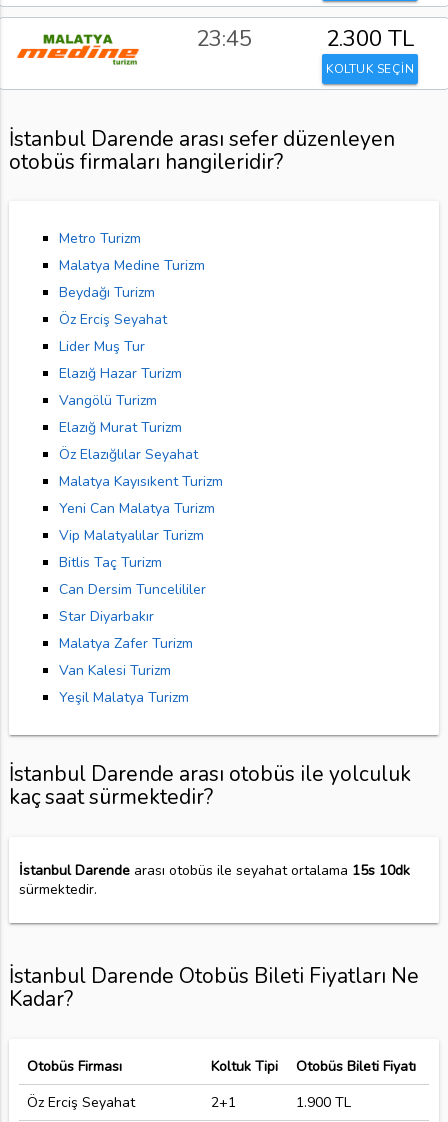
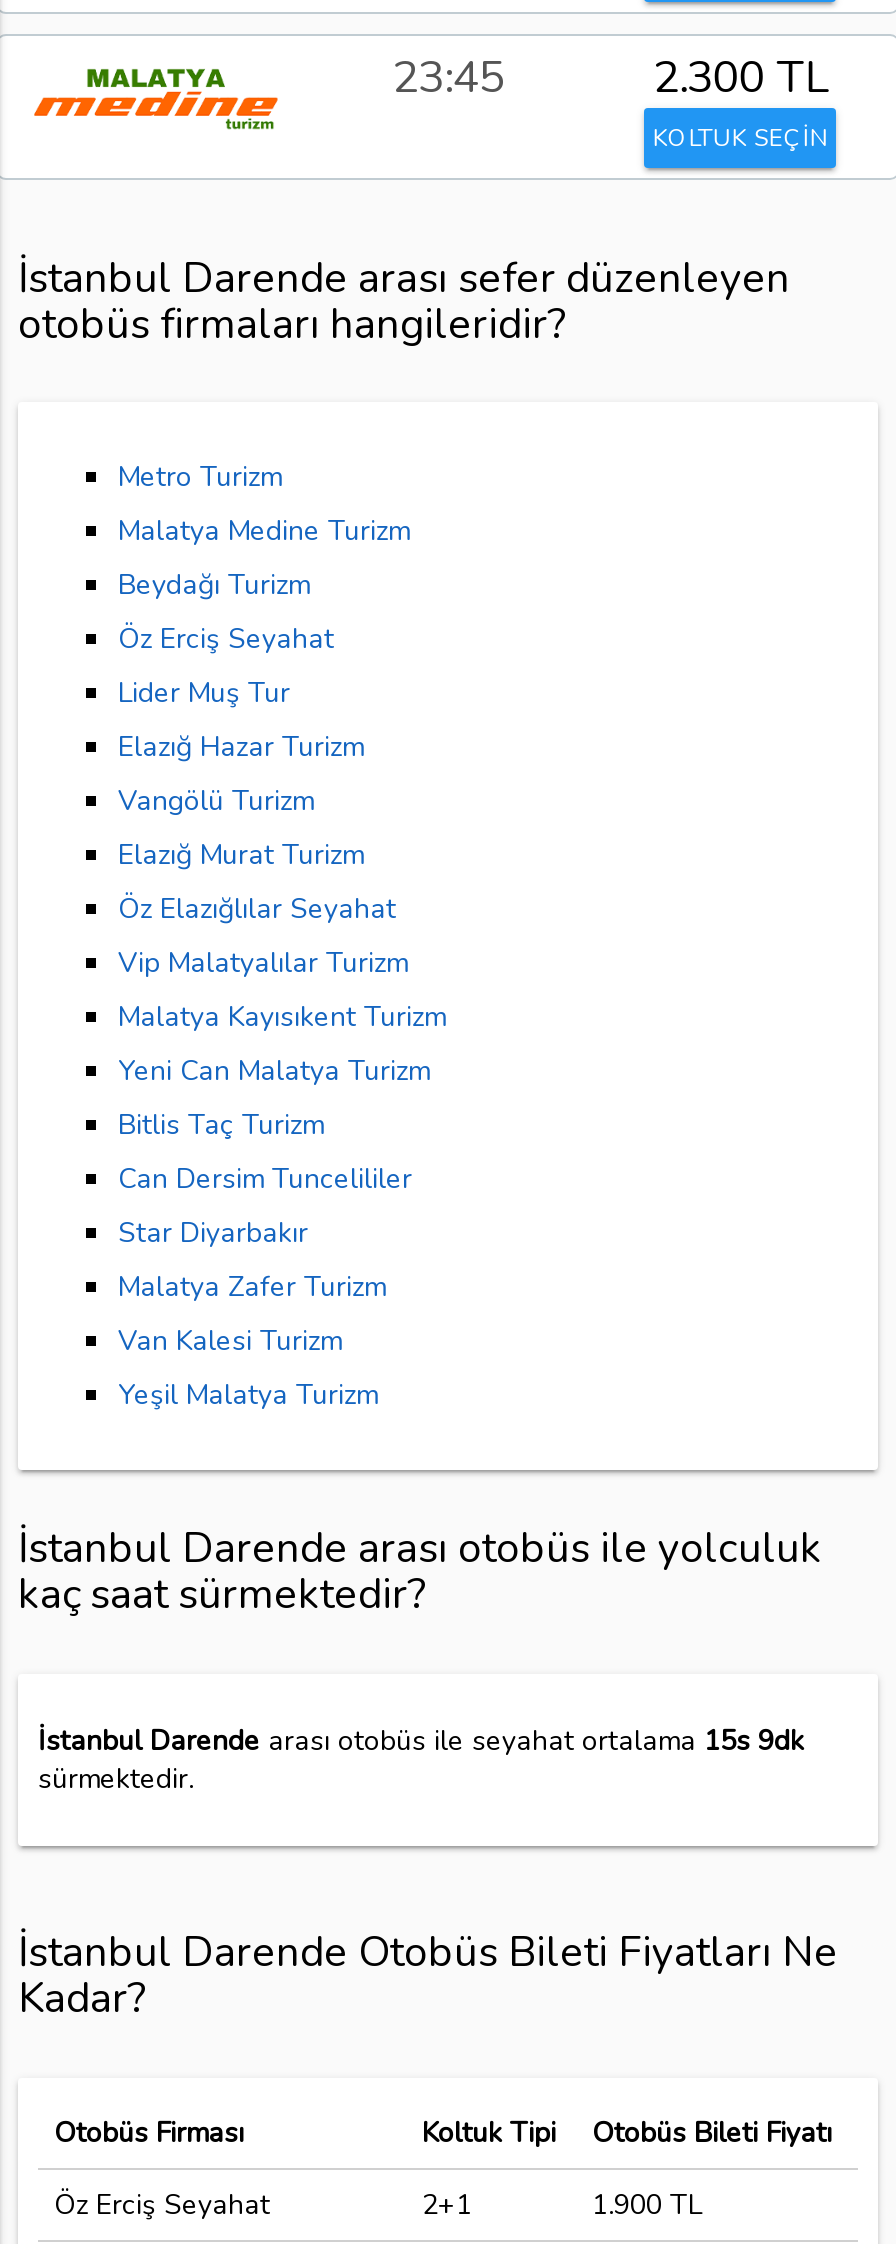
moved down: Malatya Kayısıkent Turizm | Yeni Can Malatya Turizm

moved up: Vip Malatyalılar Turizm

- İstanbul Darende arası otobüs ile seyahat ortalama 15s 10dk
+ İstanbul Darende arası otobüs ile seyahat ortalama 15s 9dk
